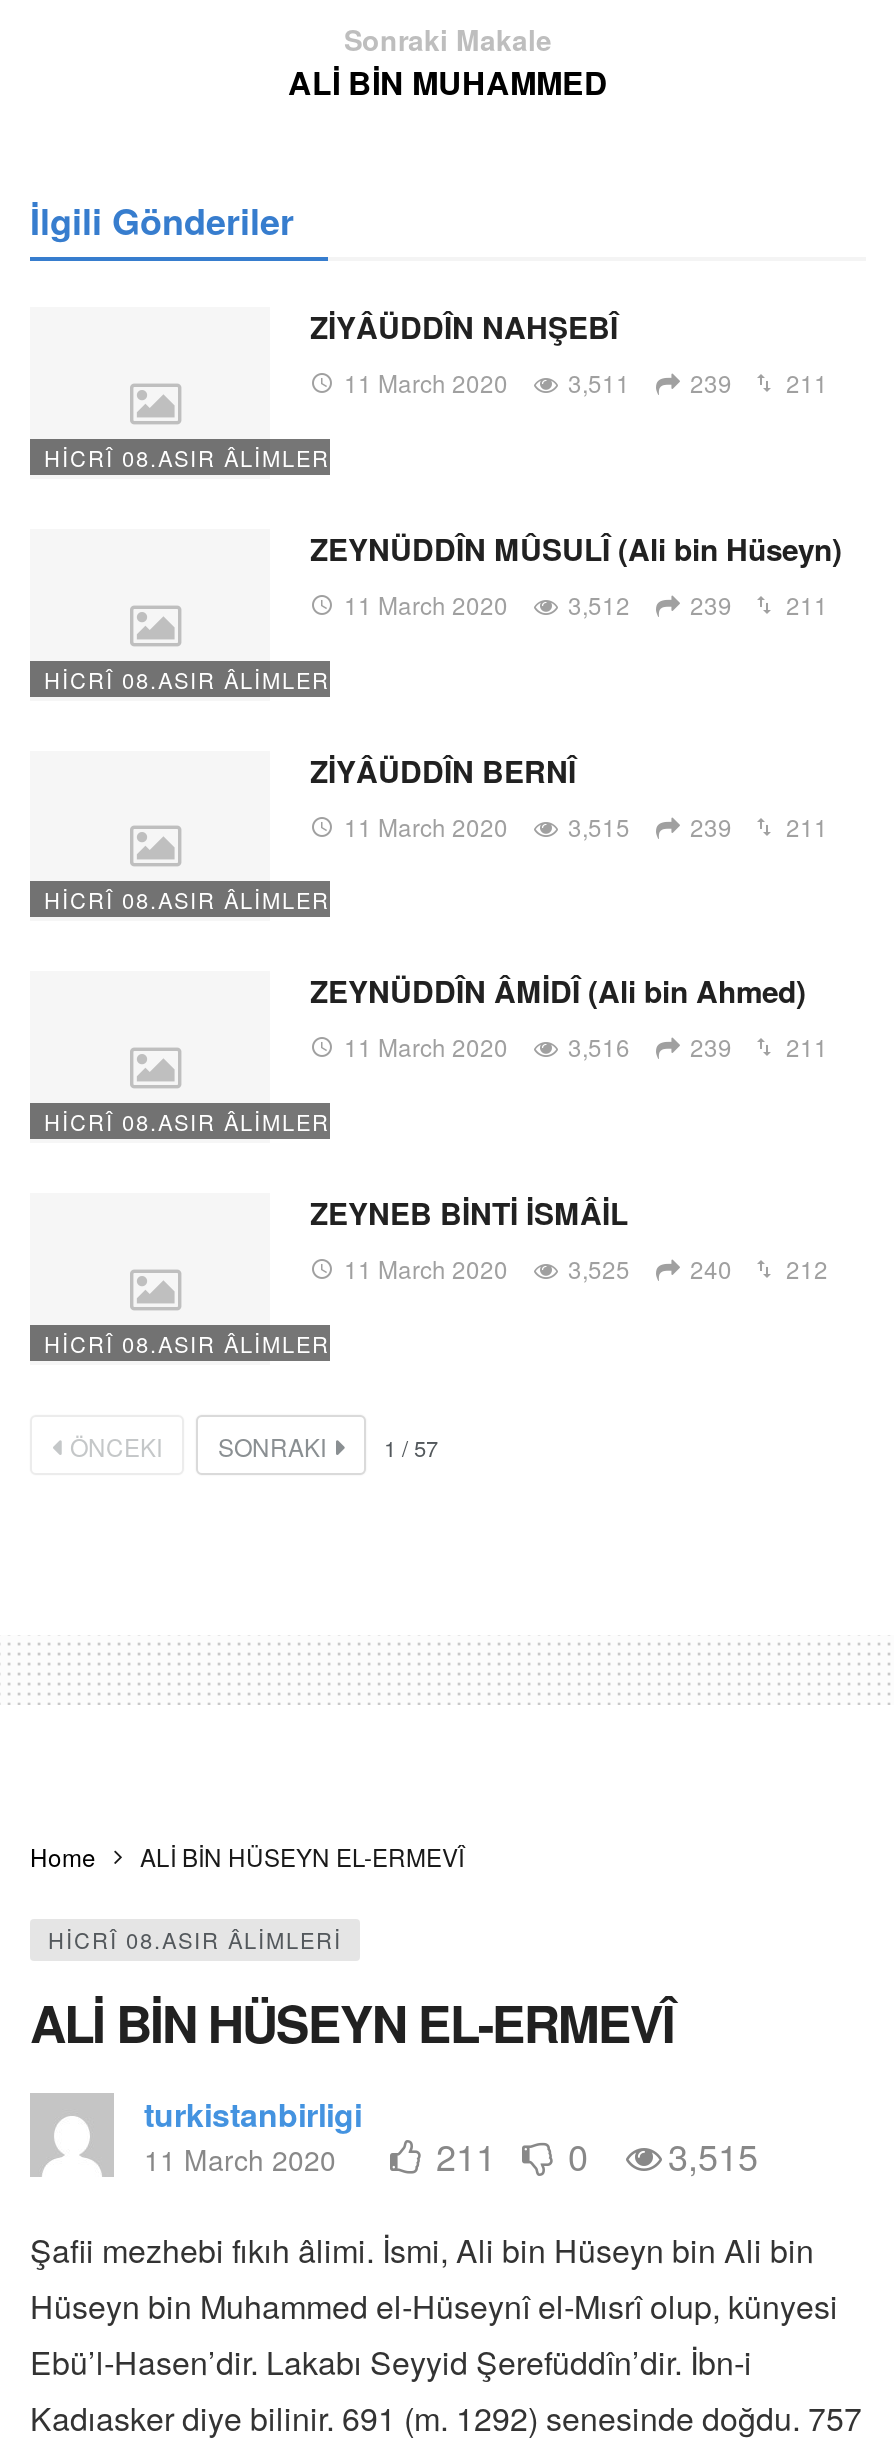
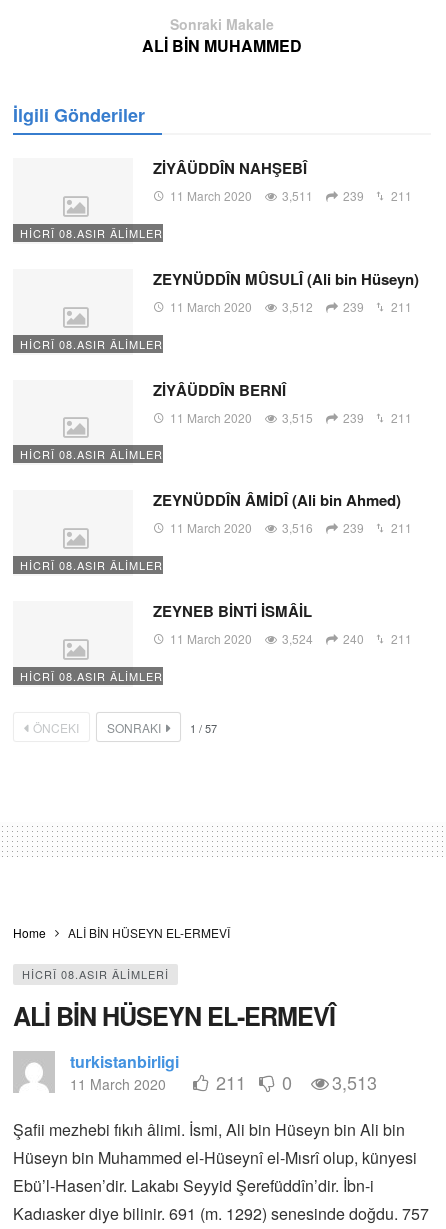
- 3,525
+ 3,524

- 212
+ 211

- 211 0 3,515
+ 211 0 3,513
